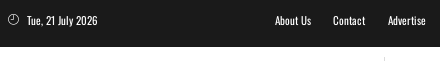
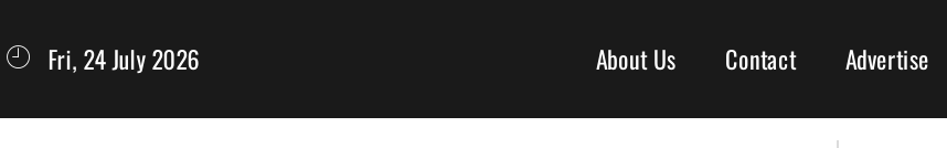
- Tue, 21 July 2026
+ Fri, 24 July 2026
